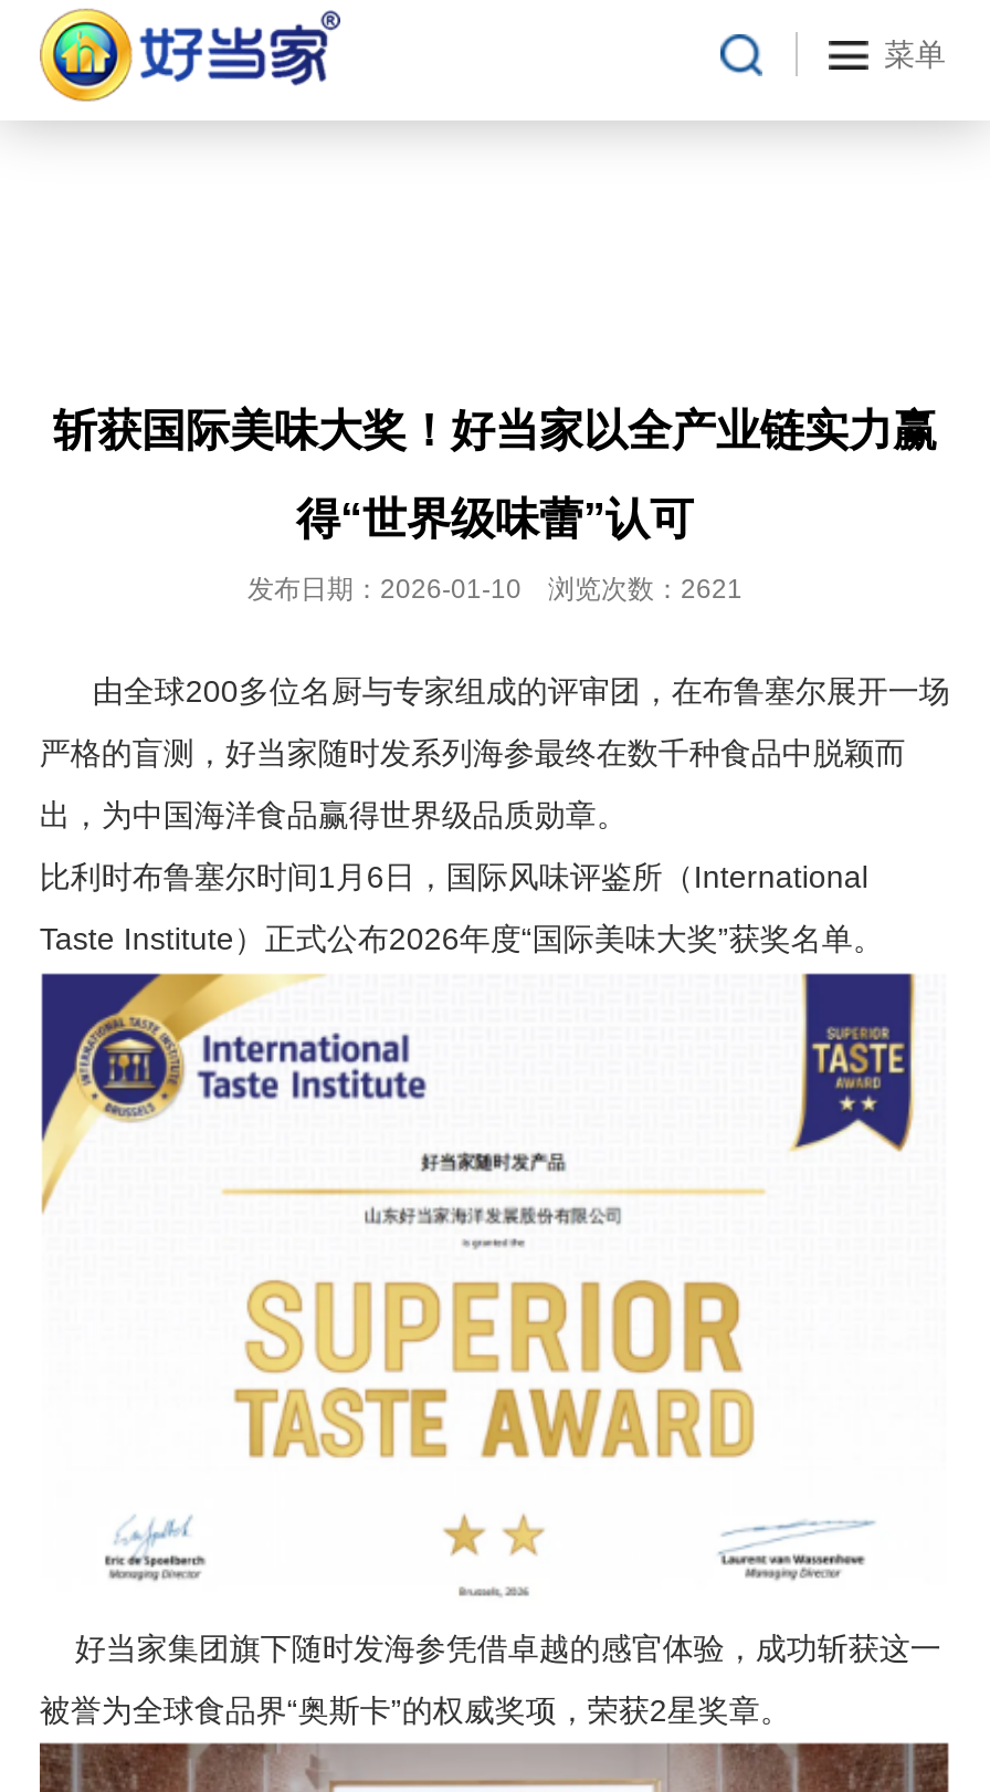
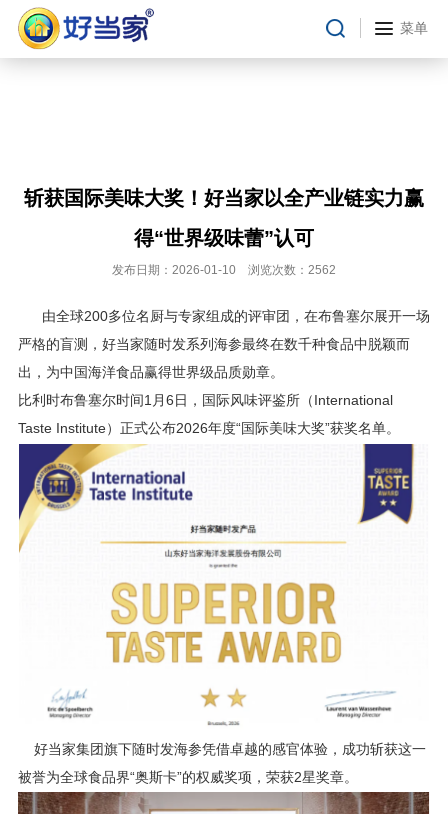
- 发布日期：2026-01-10 浏览次数：2621
+ 发布日期：2026-01-10 浏览次数：2562
